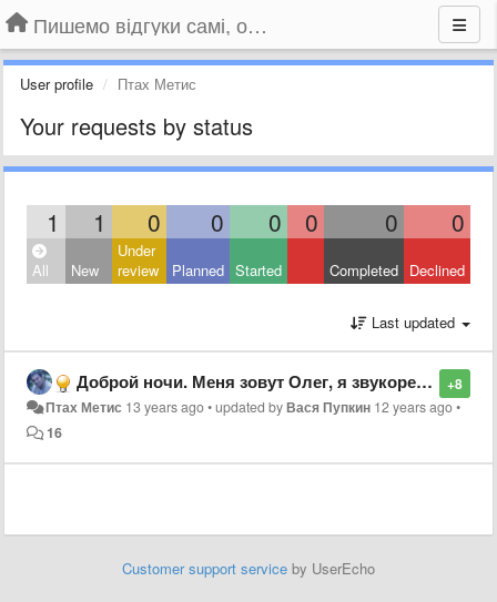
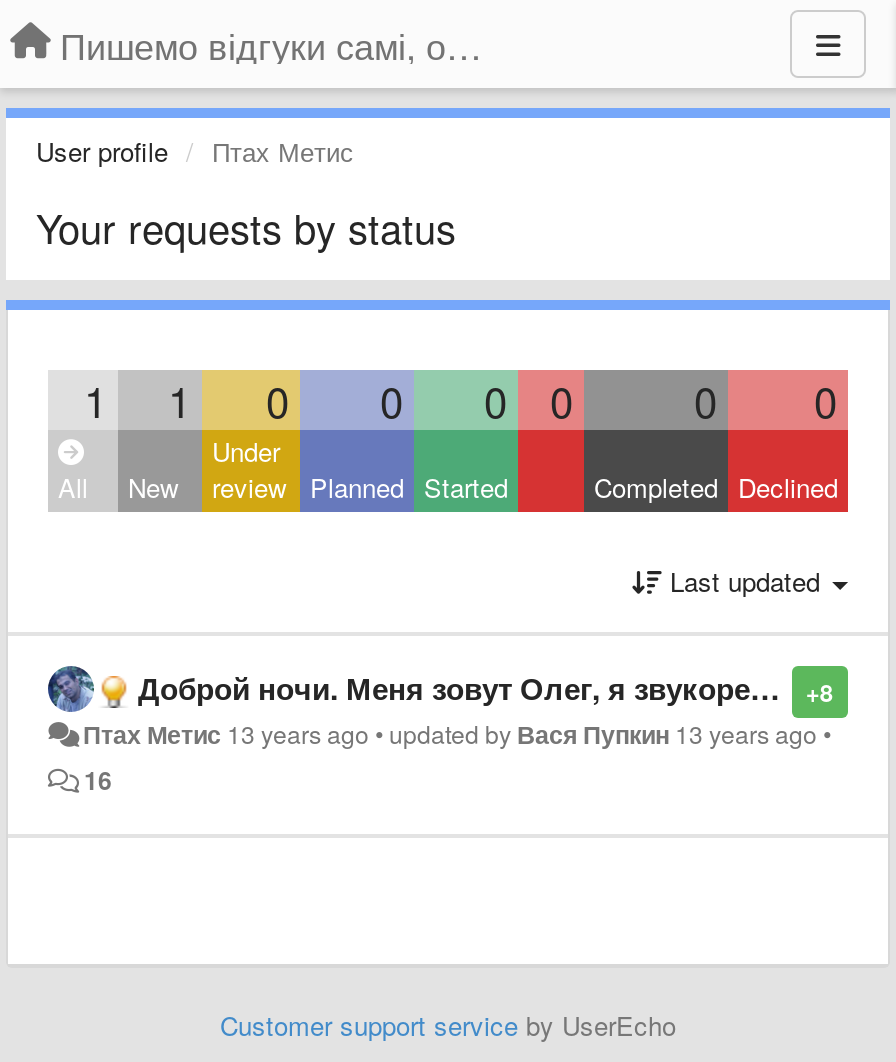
- Птах Метис 13 years ago • updated by Вася Пупкин 12 years ago•
+ Птах Метис 13 years ago • updated by Вася Пупкин 13 years ago•
